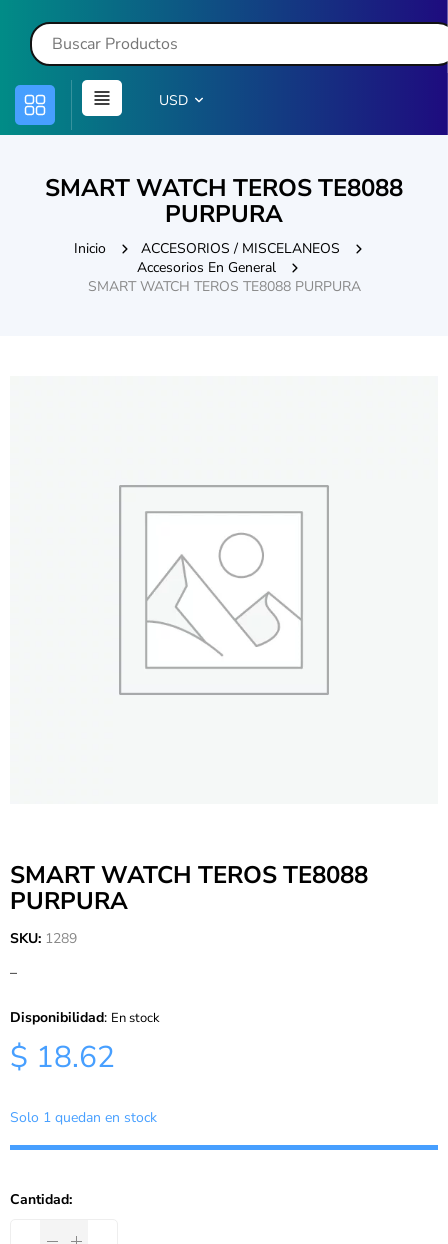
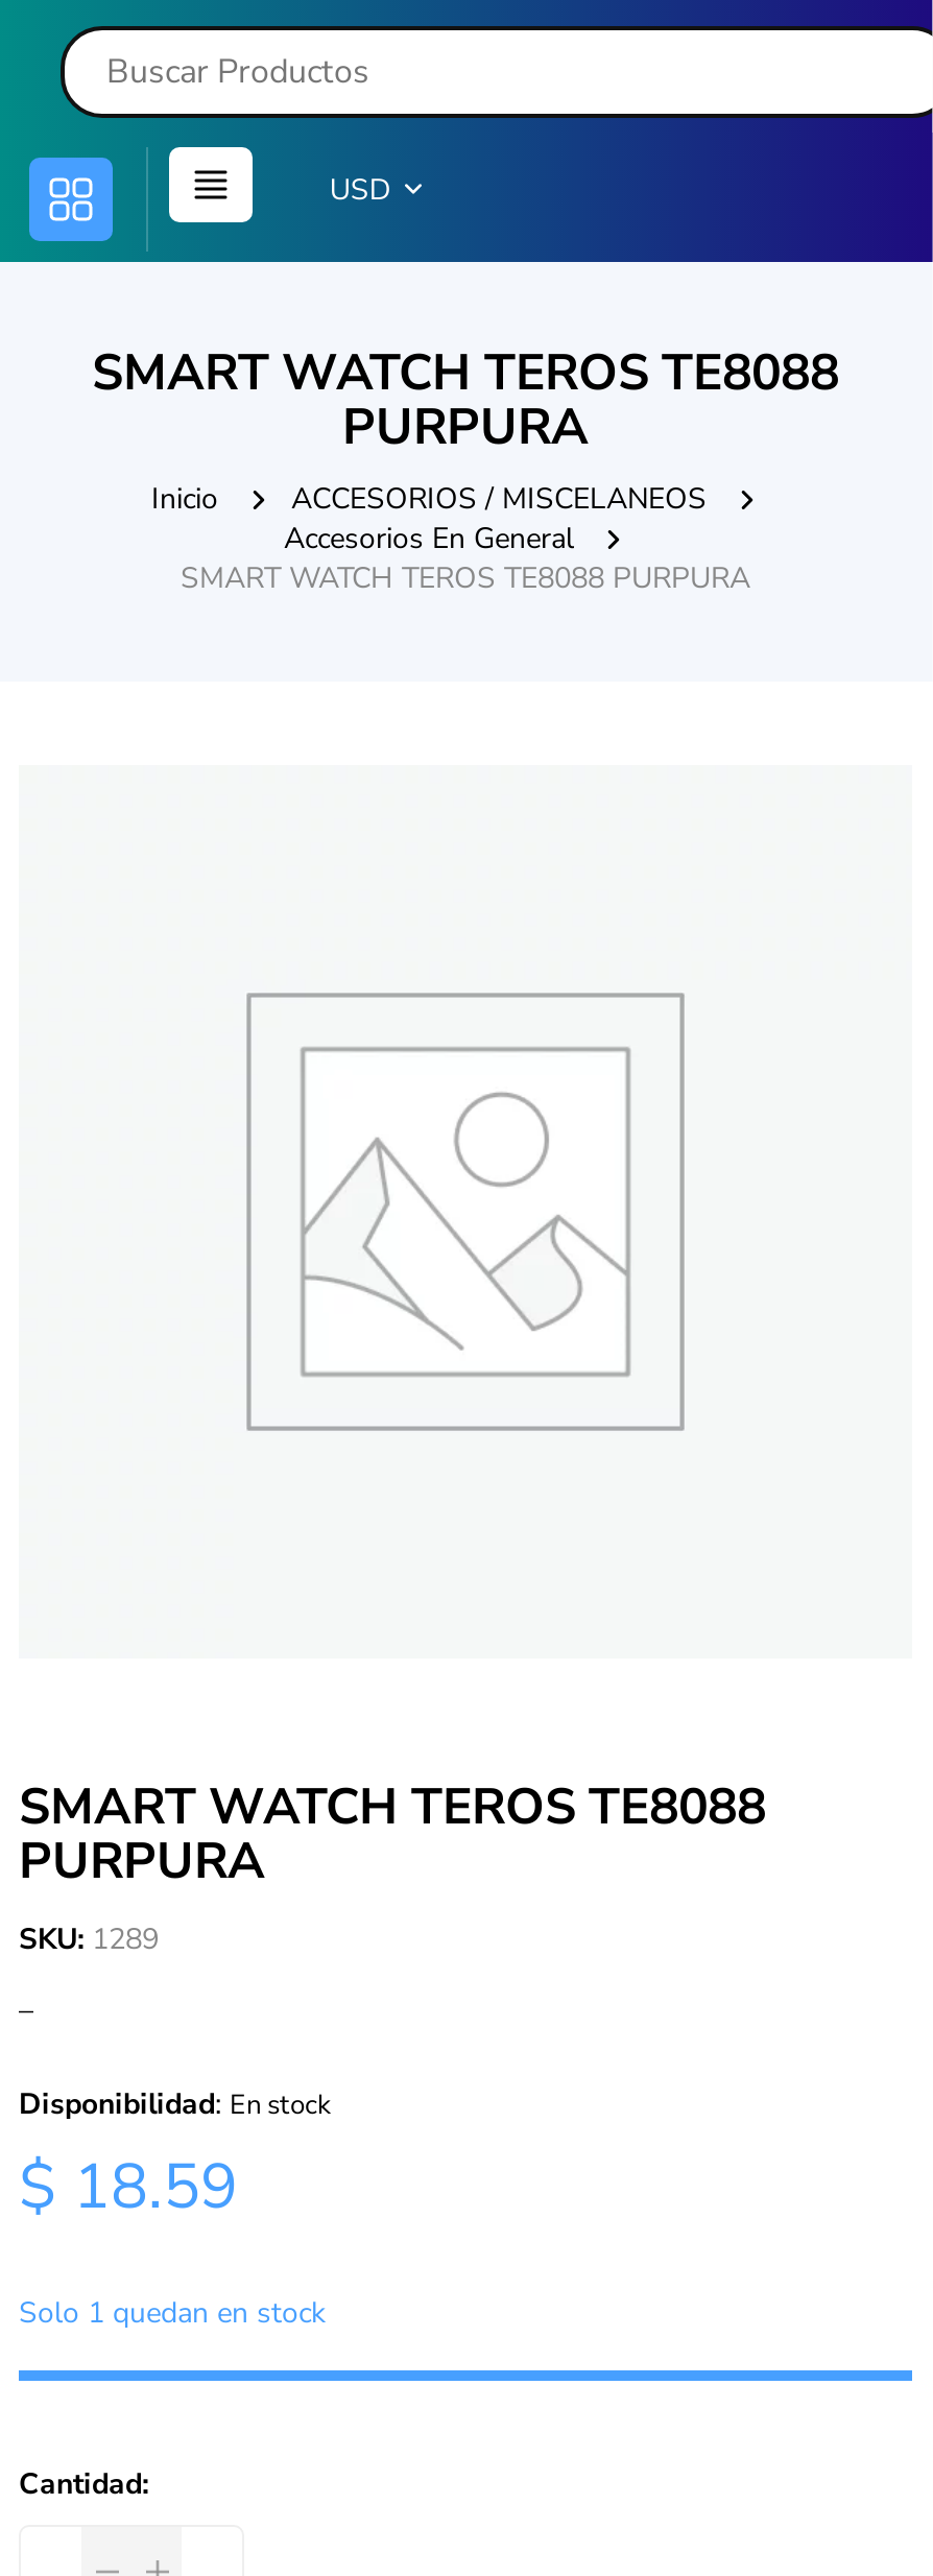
- $ 18.62
+ $ 18.59
